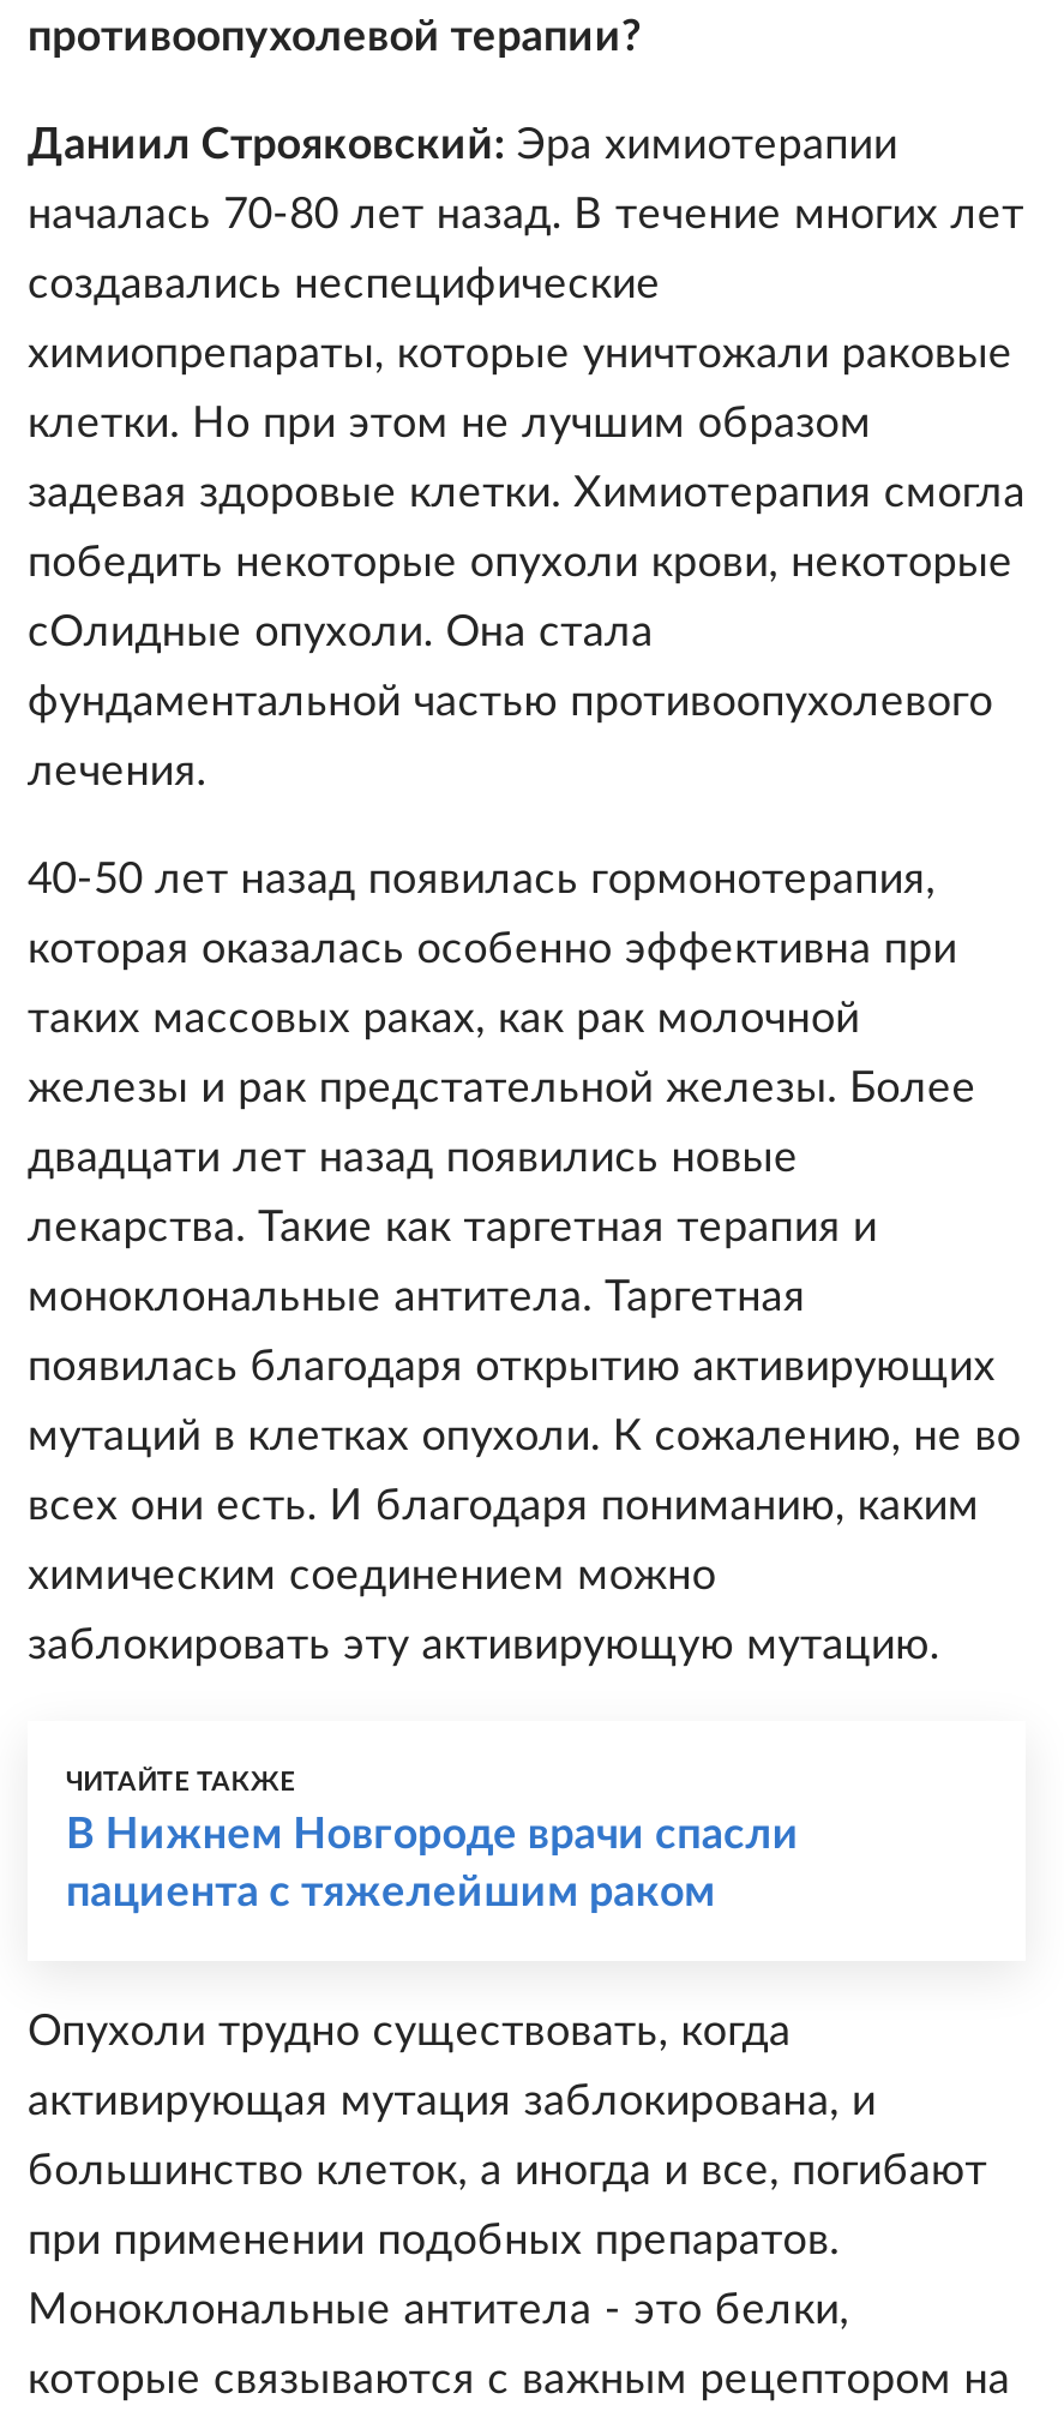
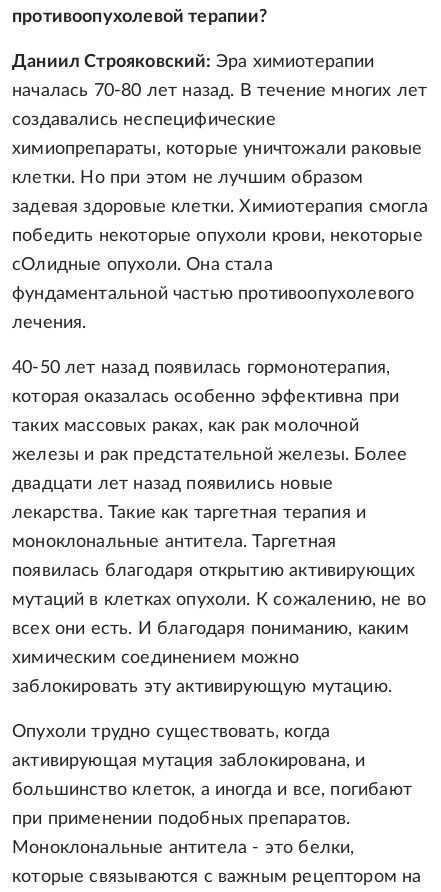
- ЧИТАЙТЕ ТАКЖЕ
- В Нижнем Новгороде врачи спасли
- пациента с тяжелейшим раком
